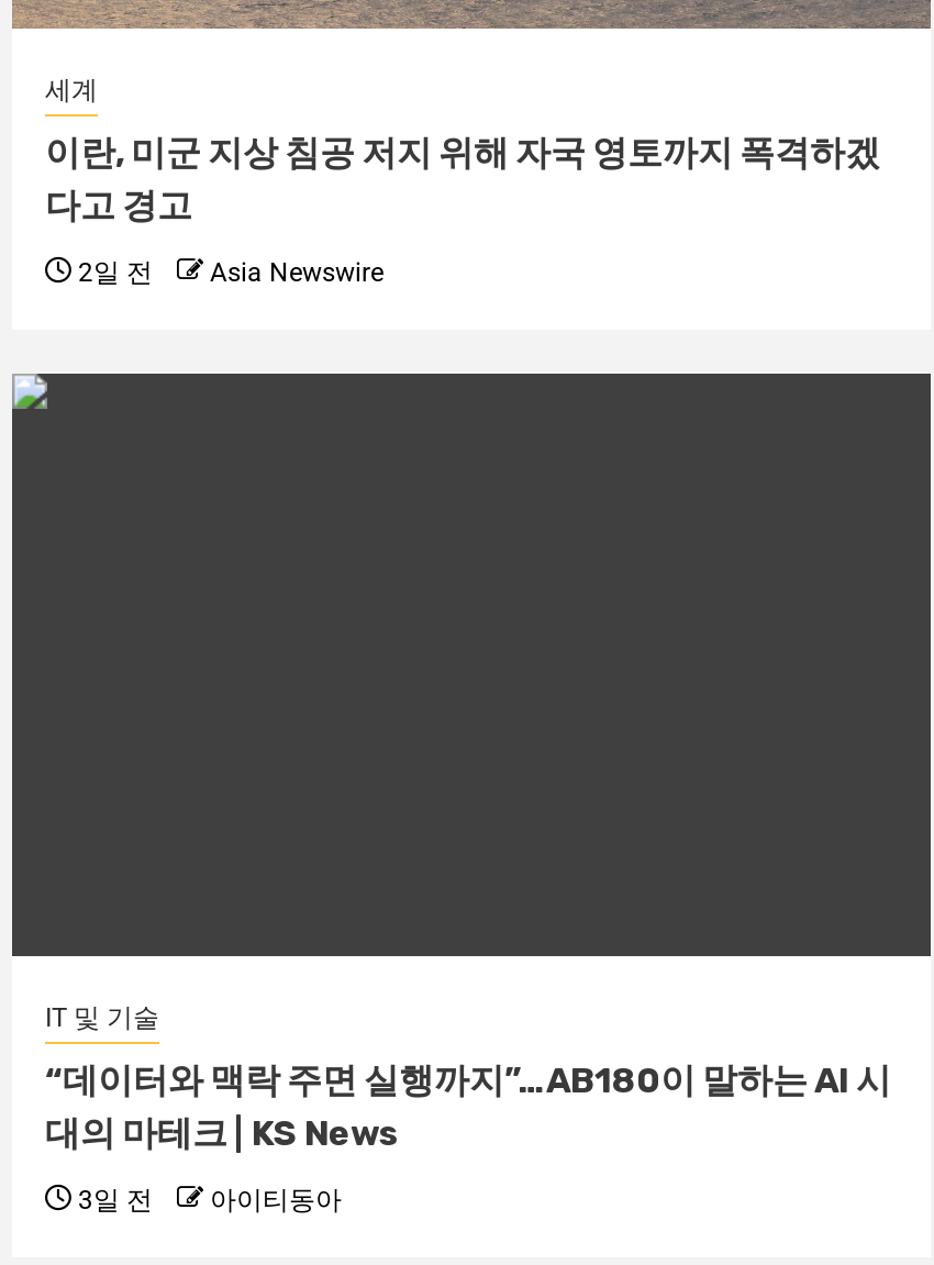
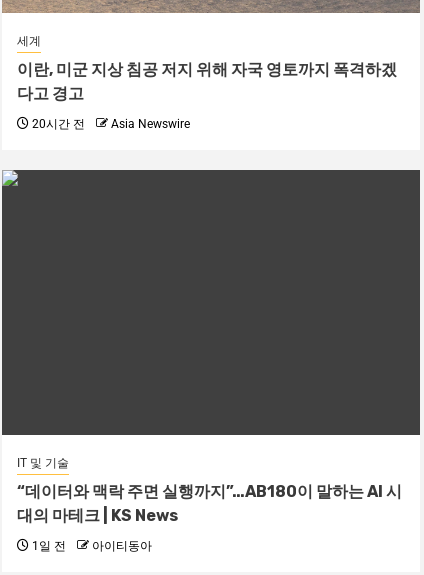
- 2일 전 Asia Newswire
+ 20시간 전 Asia Newswire

- 3일 전 아이티동아
+ 1일 전 아이티동아
